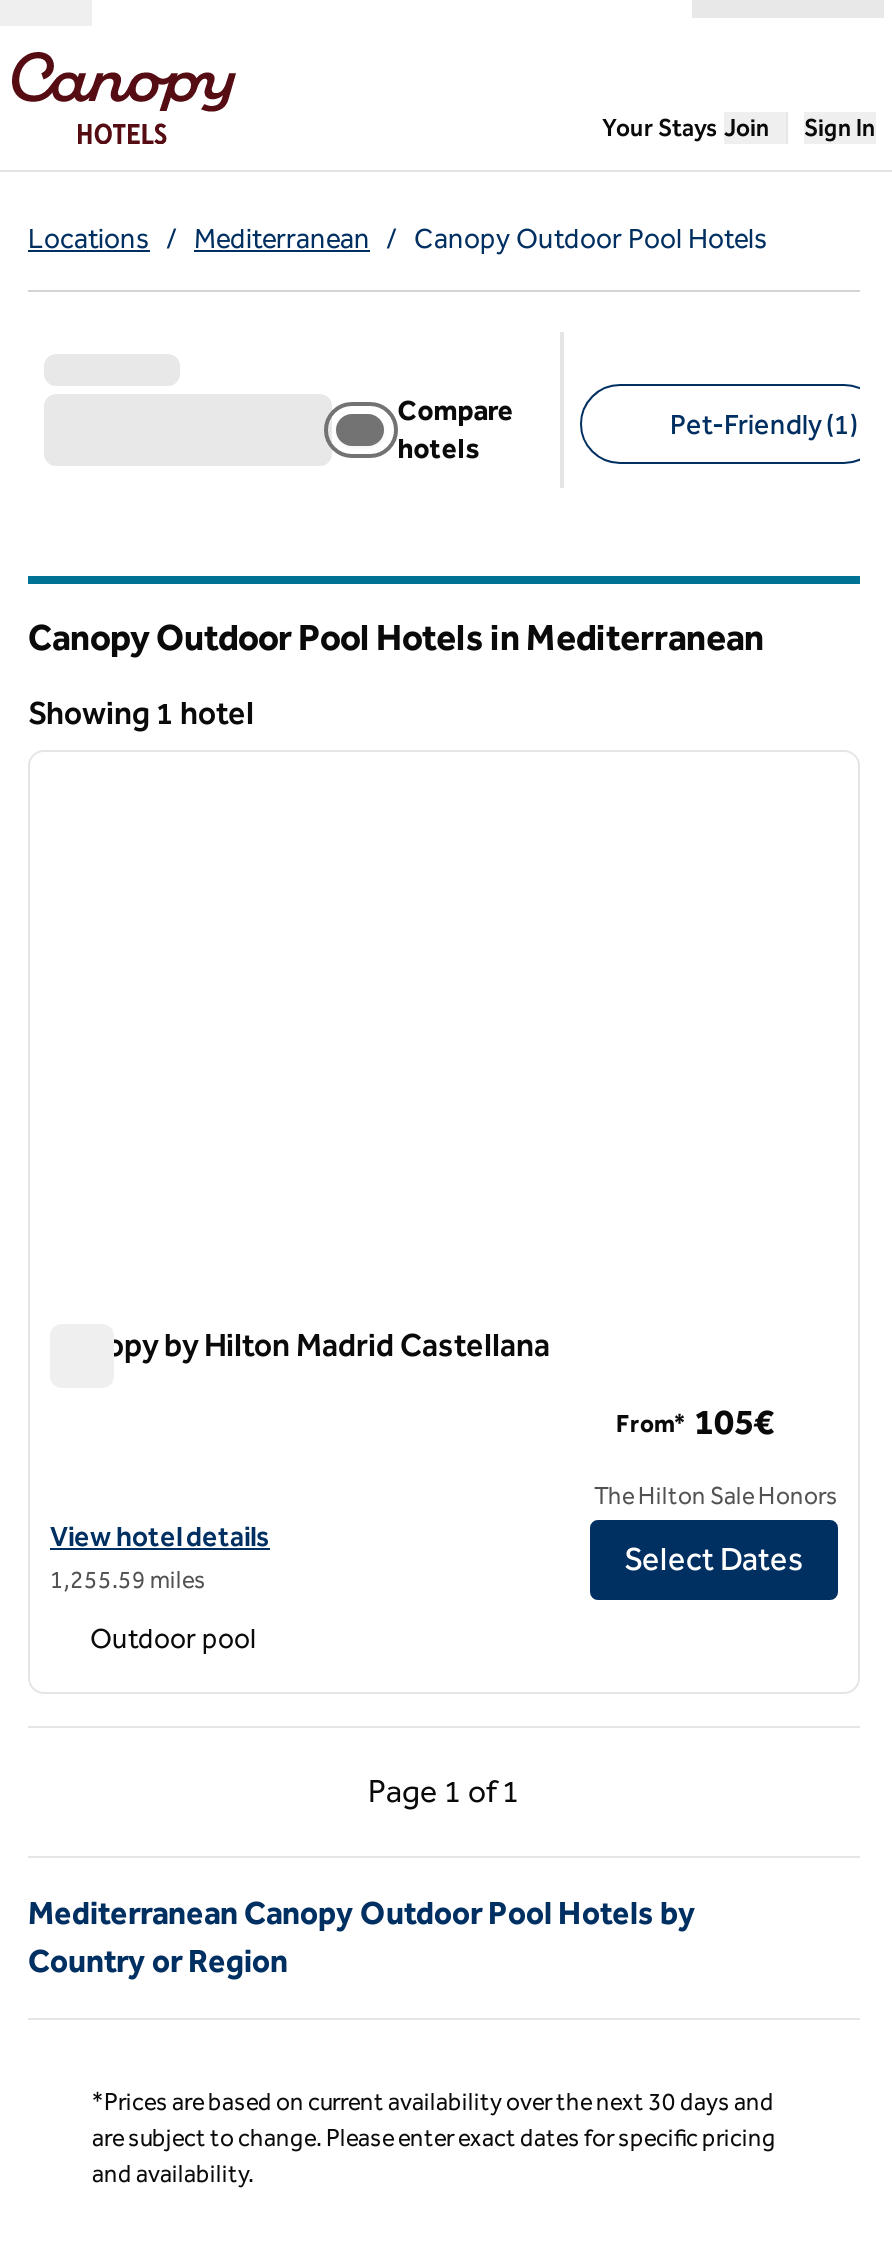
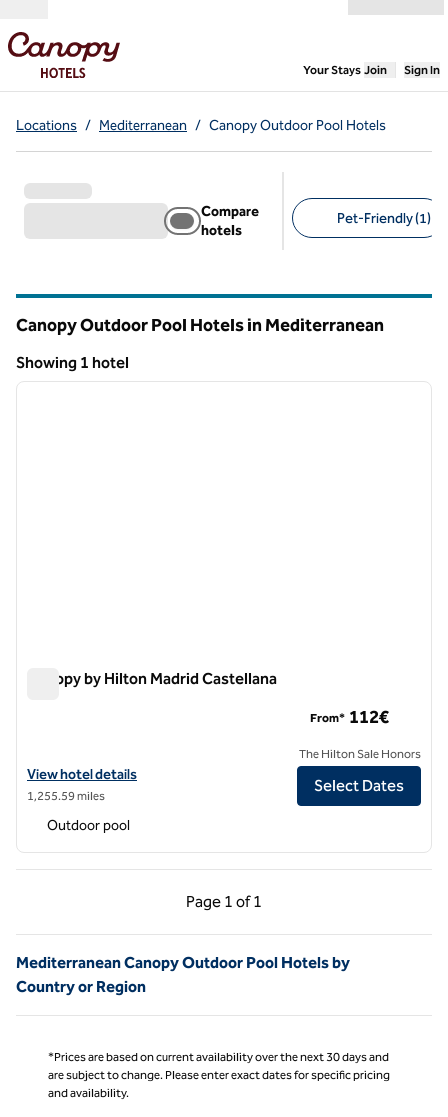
- From* 105€
+ From* 112€
